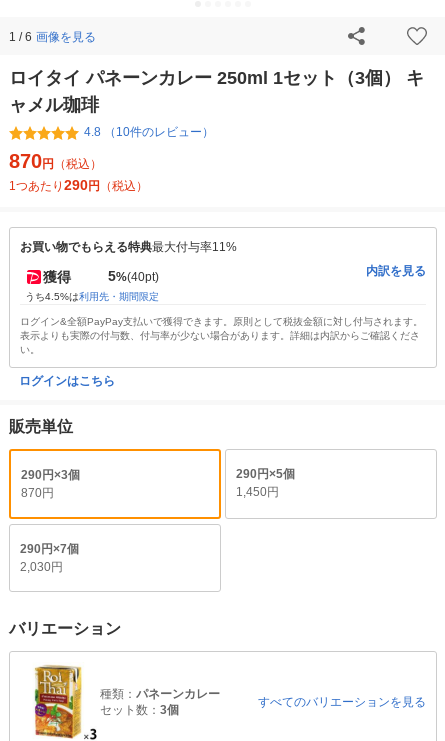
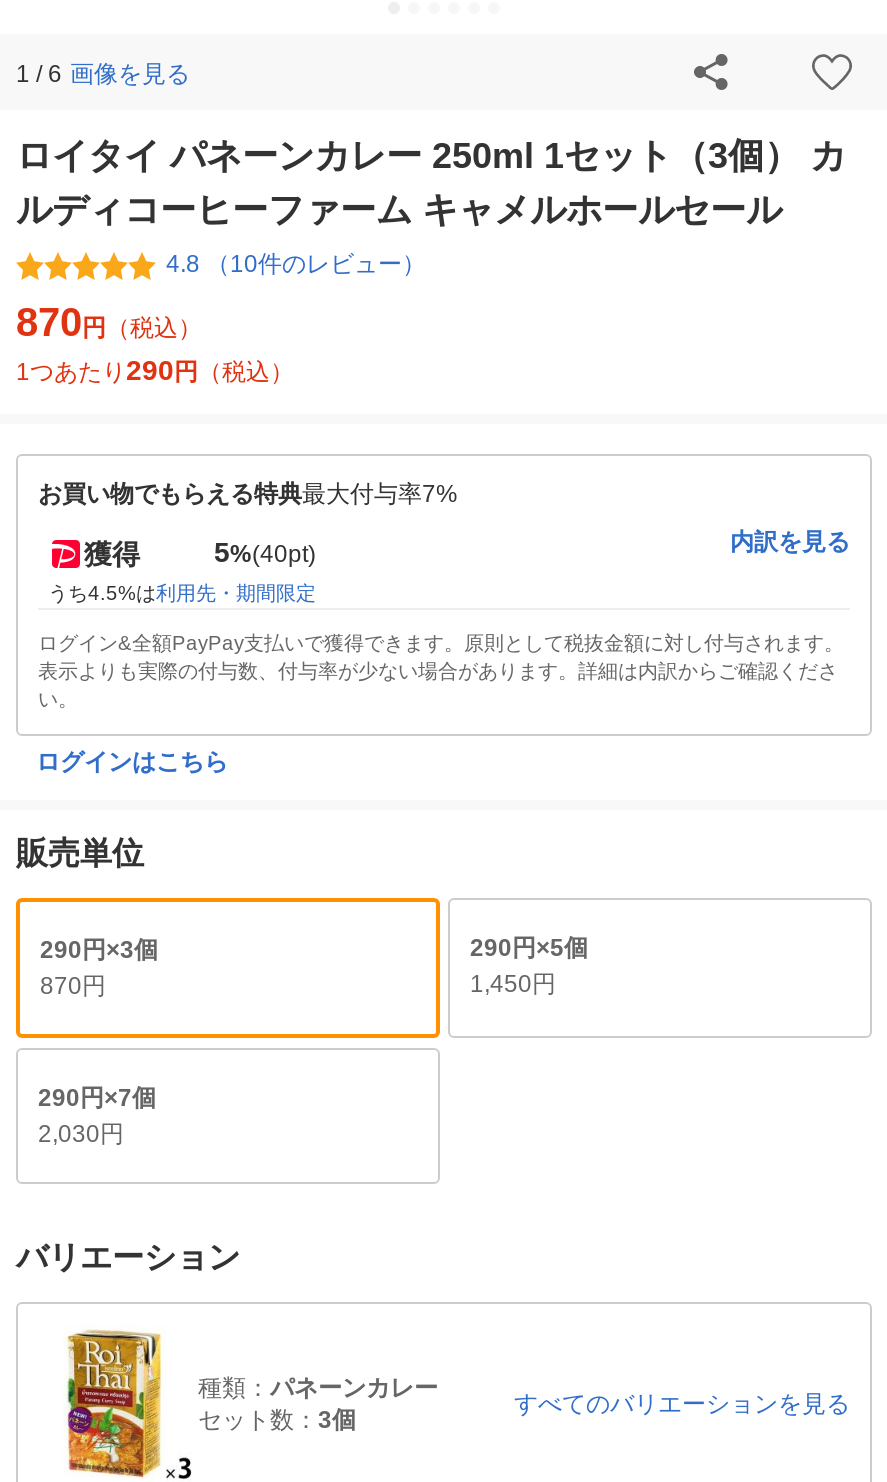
- ロイタイ パネーンカレー 250ml 1セット（3個） キ
- ャメル珈琲
+ ロイタイ パネーンカレー 250ml 1セット（3個） カ
+ ルディコーヒーファーム キャメルホールセール

- お買い物でもらえる特典最大付与率11%
+ お買い物でもらえる特典最大付与率7%
